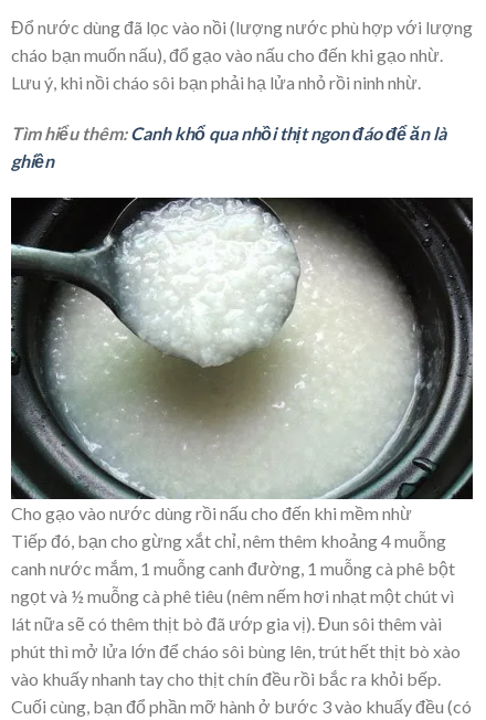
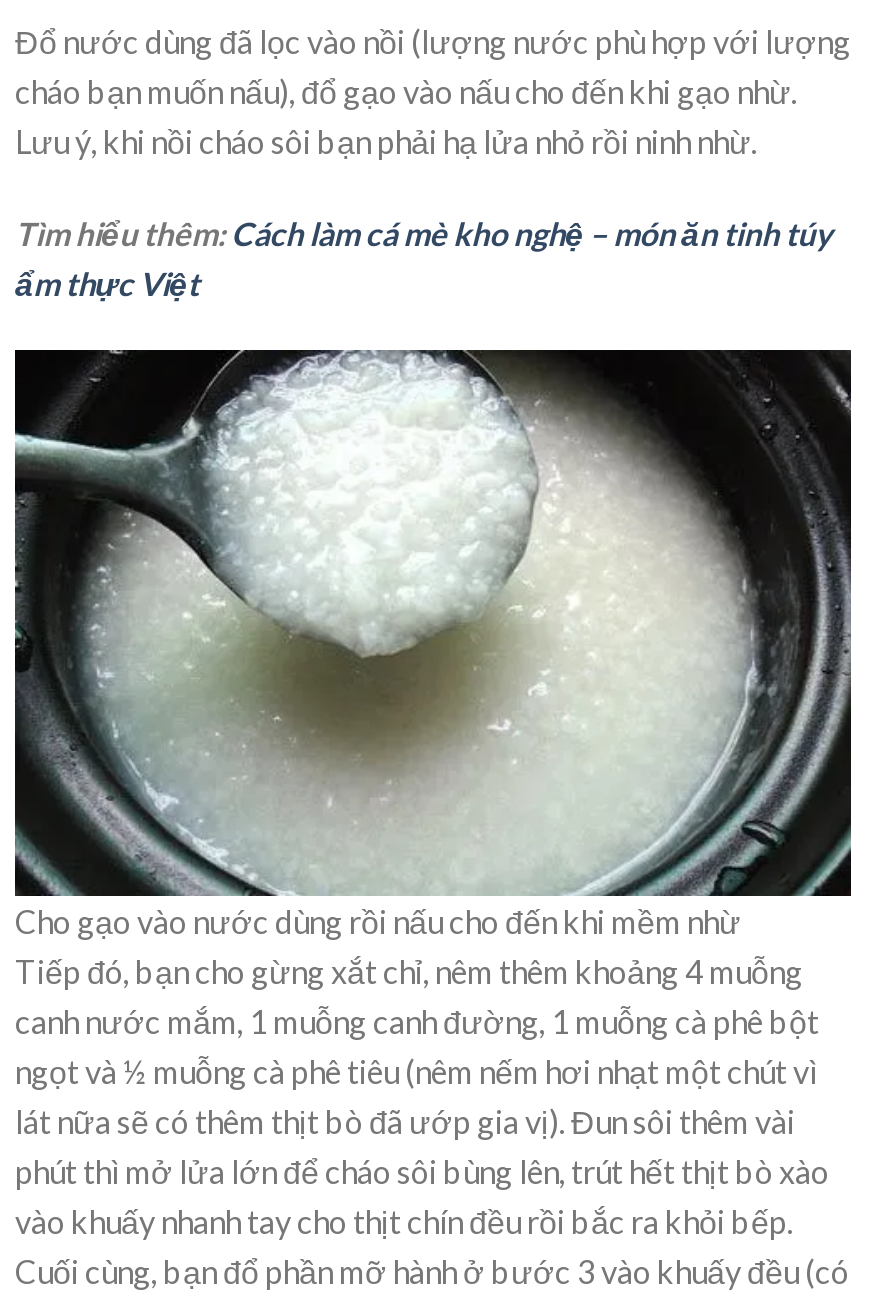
- Tìm hiểu thêm: Canh khổ qua nhồi thịt ngon đáo để ăn là
- ghiền
+ Tìm hiểu thêm: Cách làm cá mè kho nghệ – món ăn tinh túy
+ ẩm thực Việt
